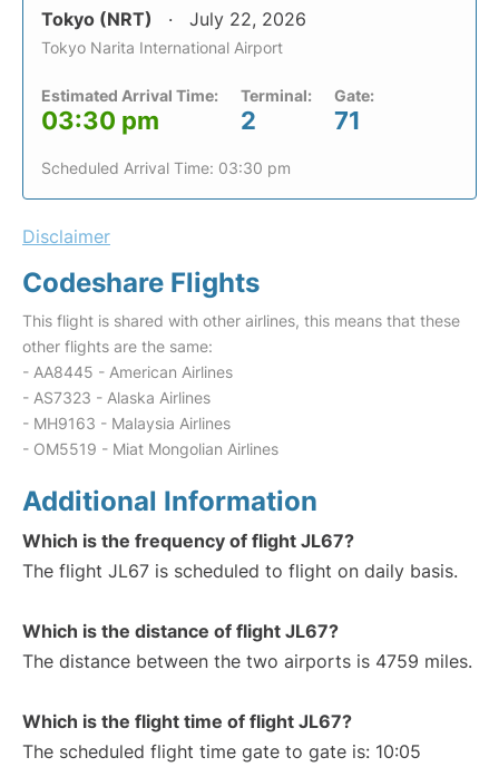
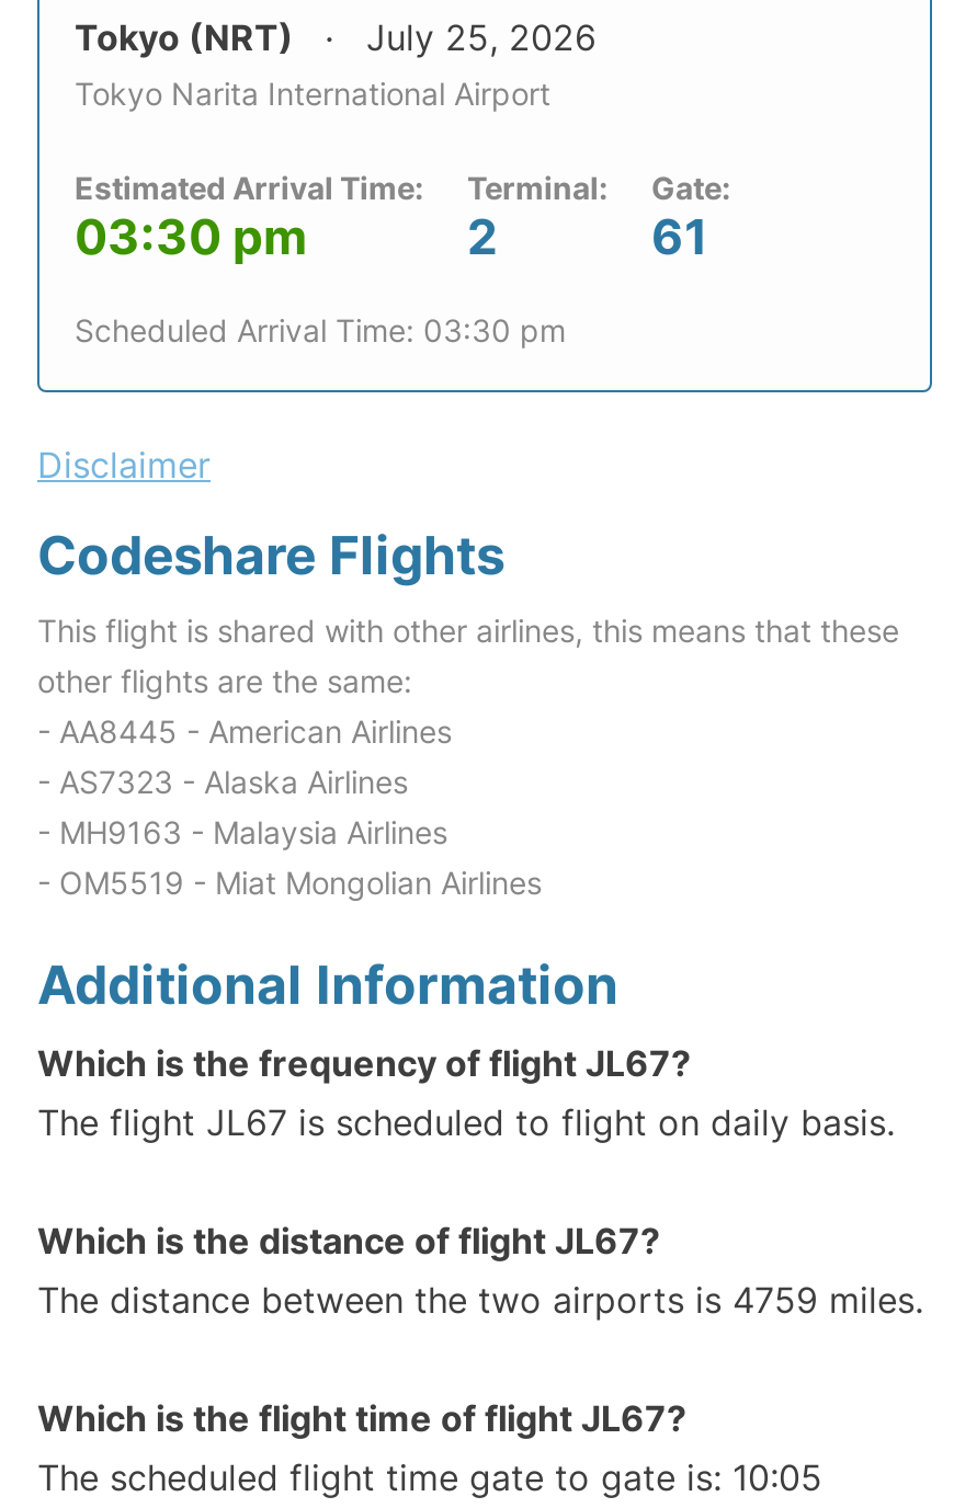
- Tokyo (NRT) July 22, 2026
+ Tokyo (NRT) July 25, 2026

- 71
+ 61
